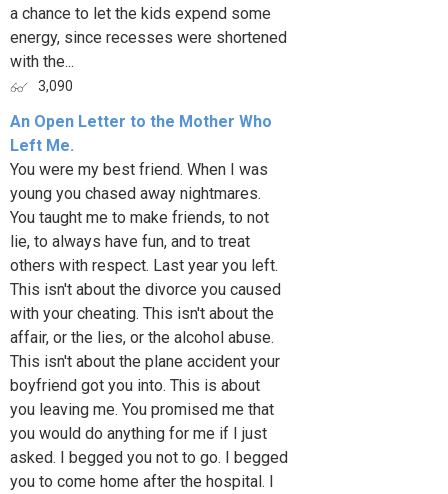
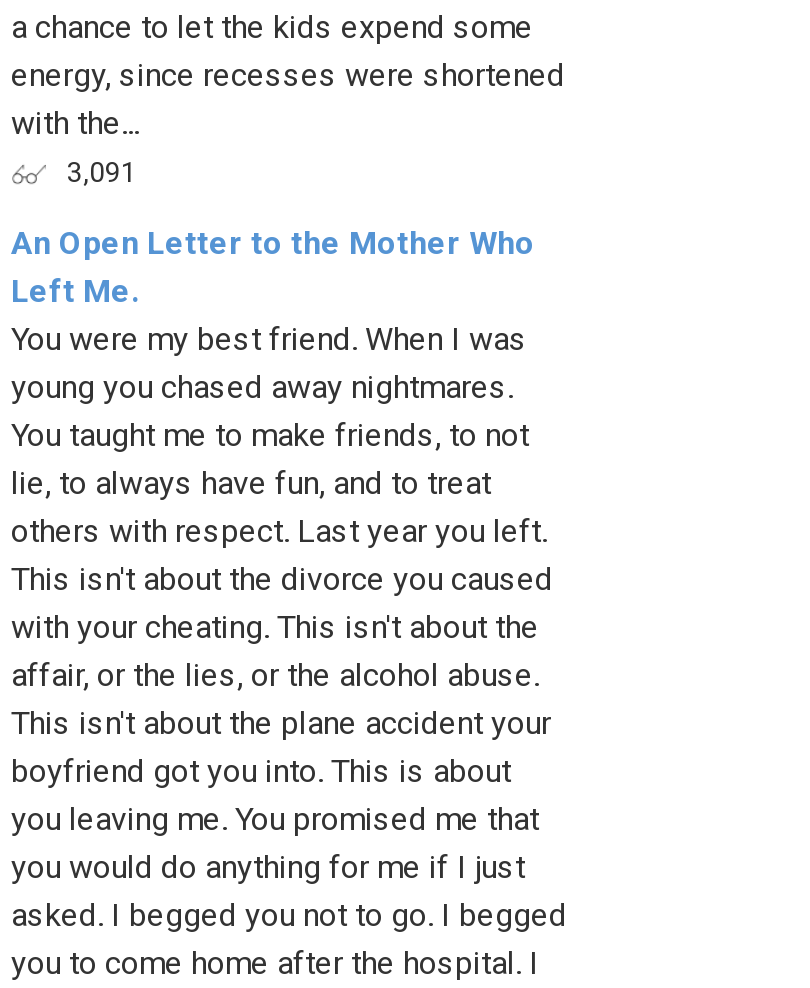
- 3,090
+ 3,091
